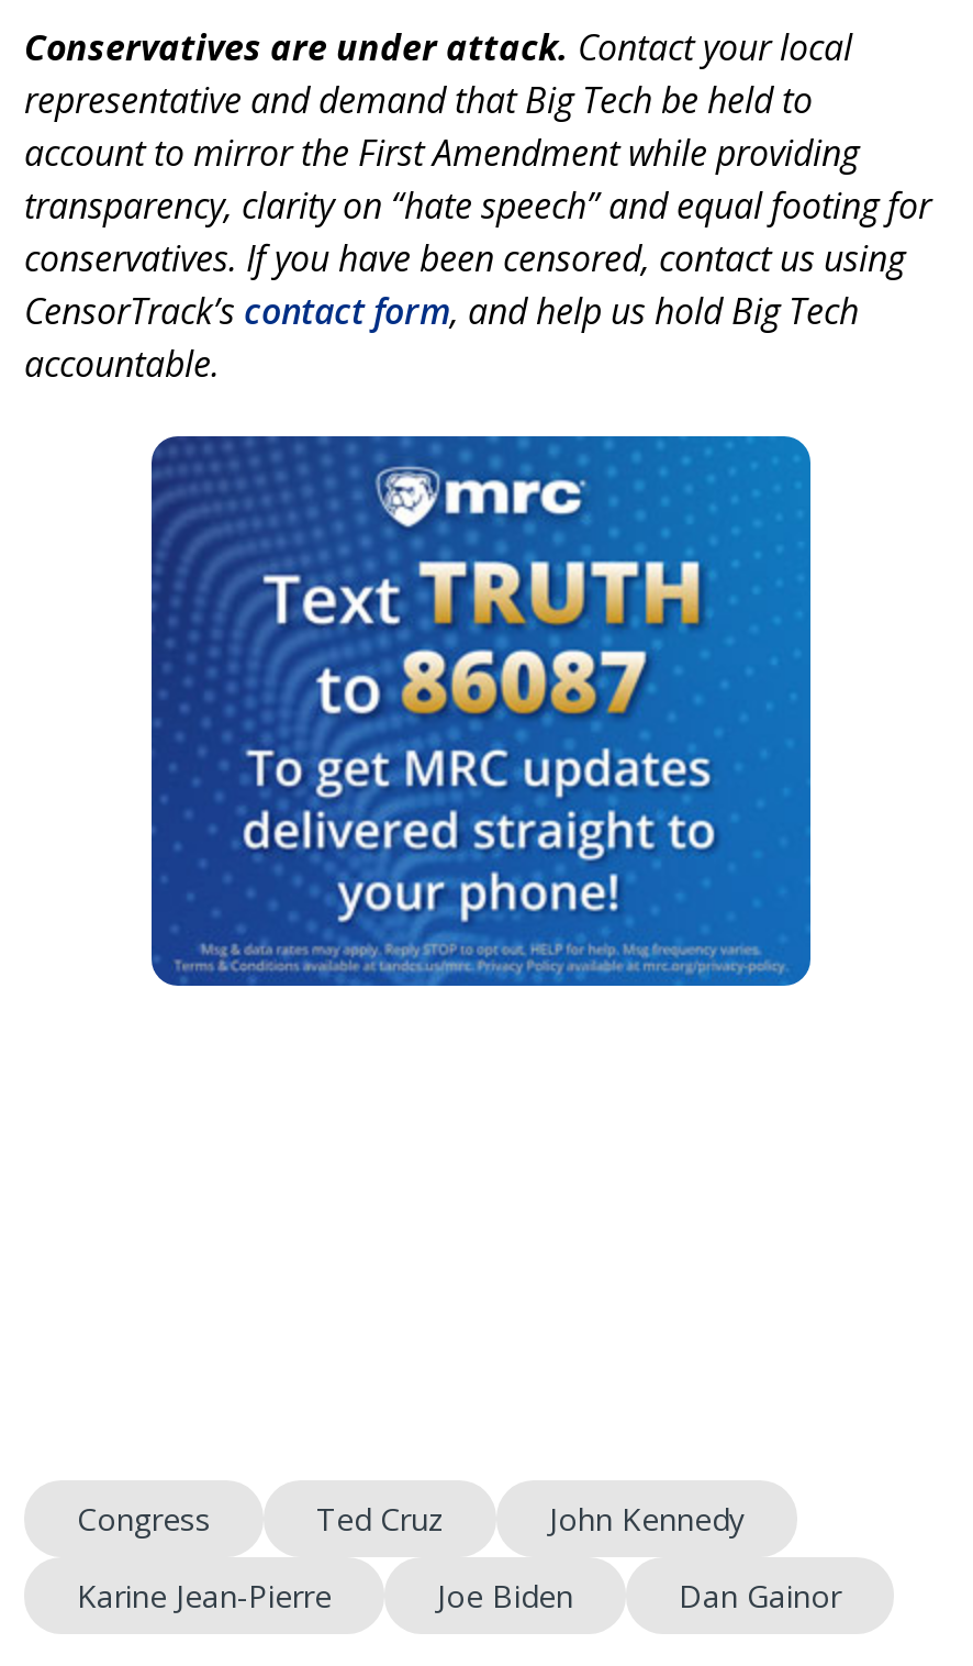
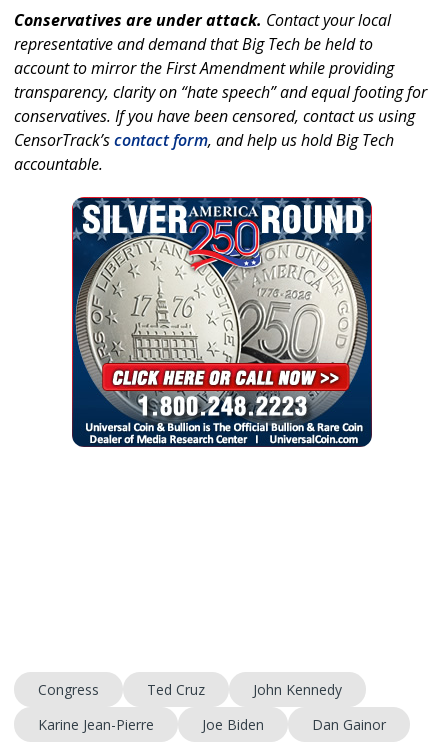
- [image]
+ [image]
